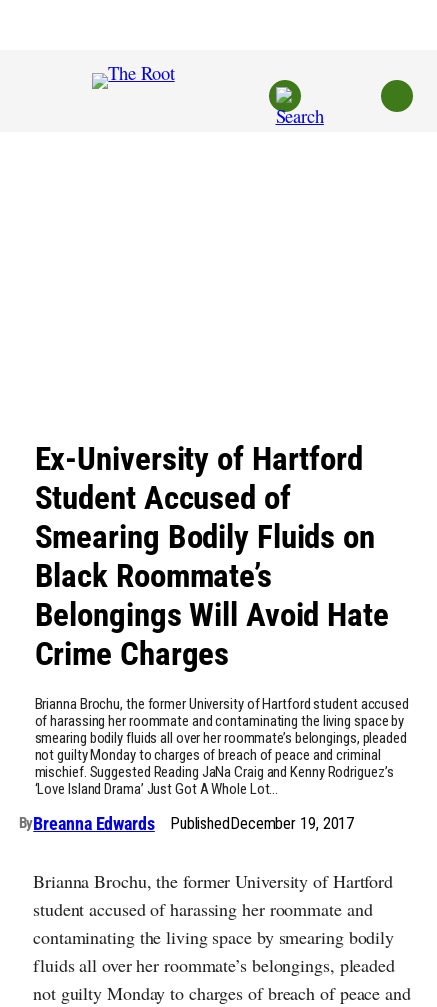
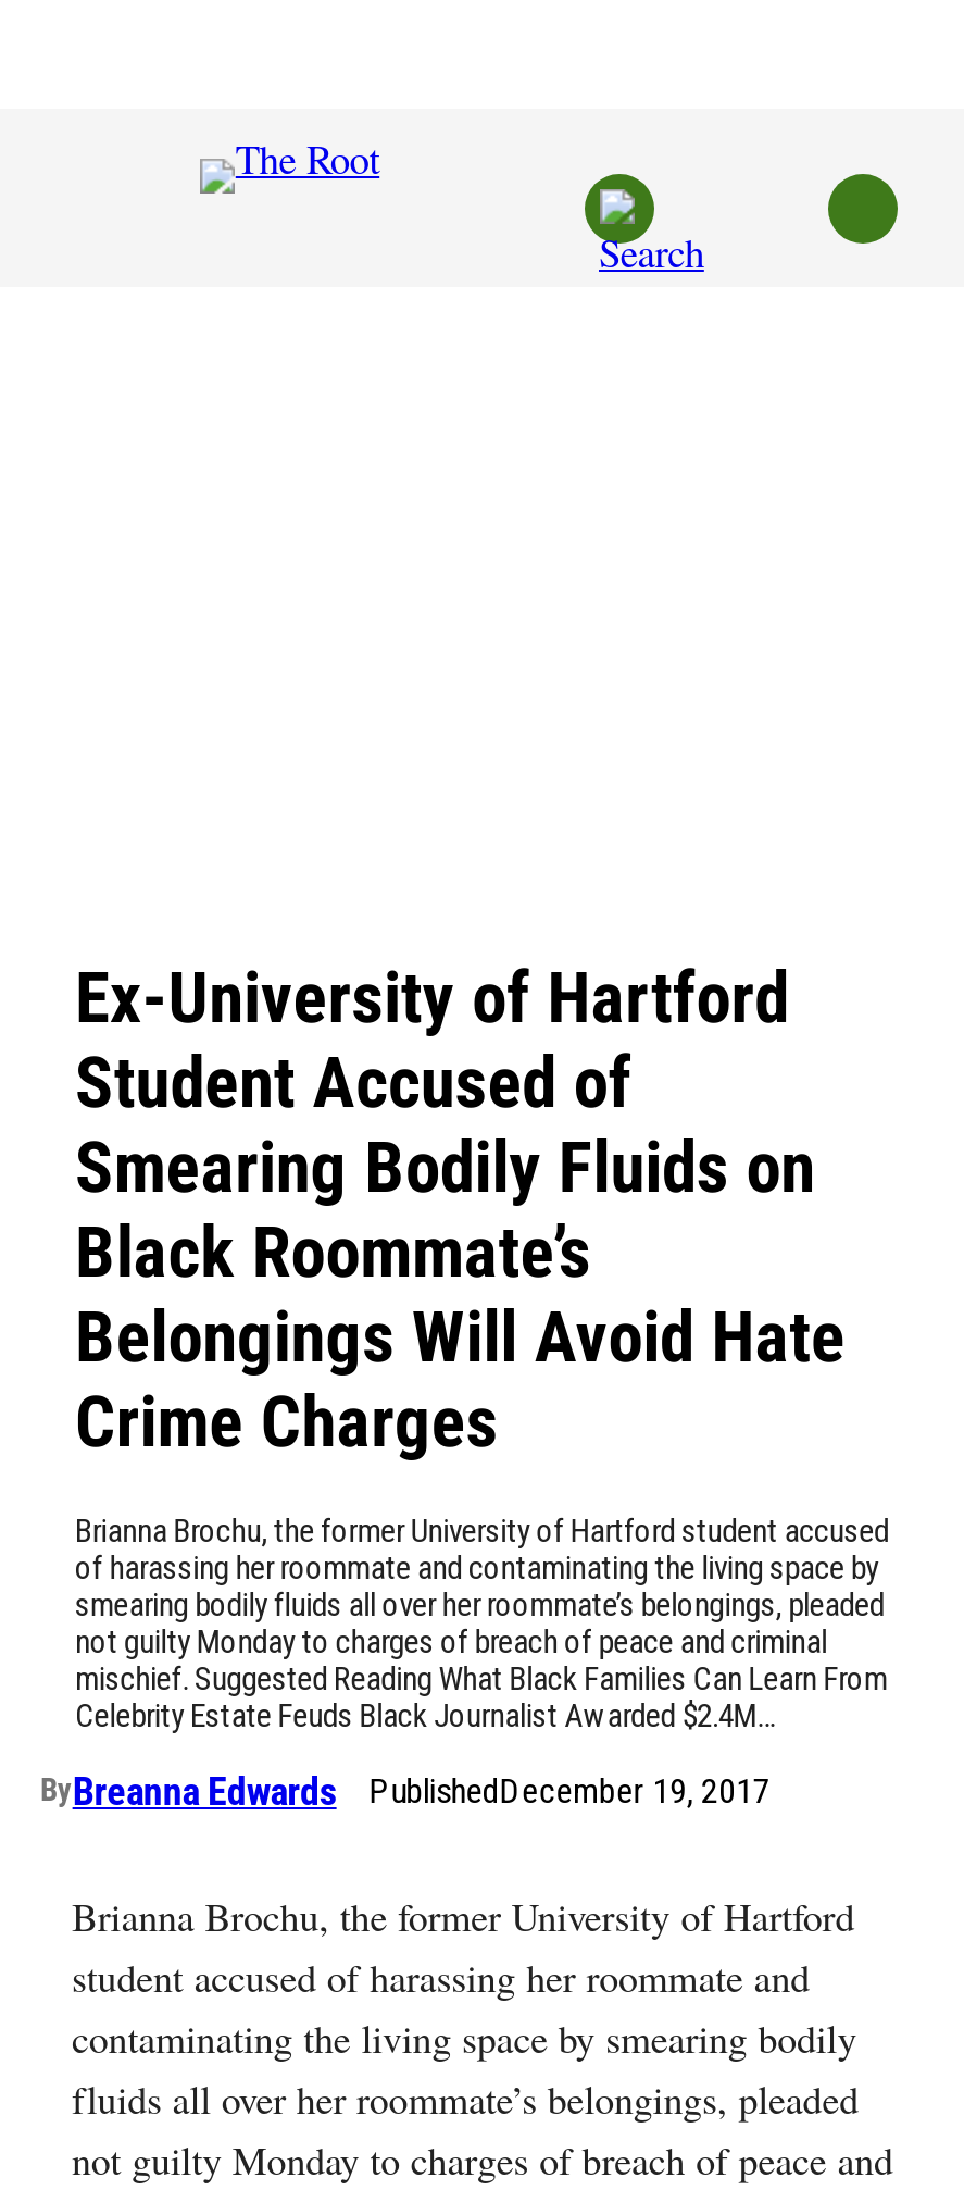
- mischief. Suggested Reading JaNa Craig and Kenny Rodriguez’s
- ‘Love Island Drama’ Just Got A Whole Lot…
+ mischief. Suggested Reading What Black Families Can Learn From
+ Celebrity Estate Feuds Black Journalist Awarded $2.4M…
